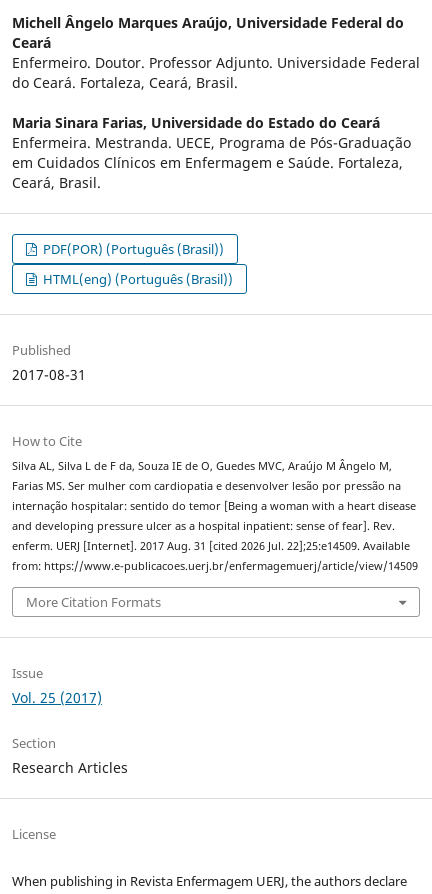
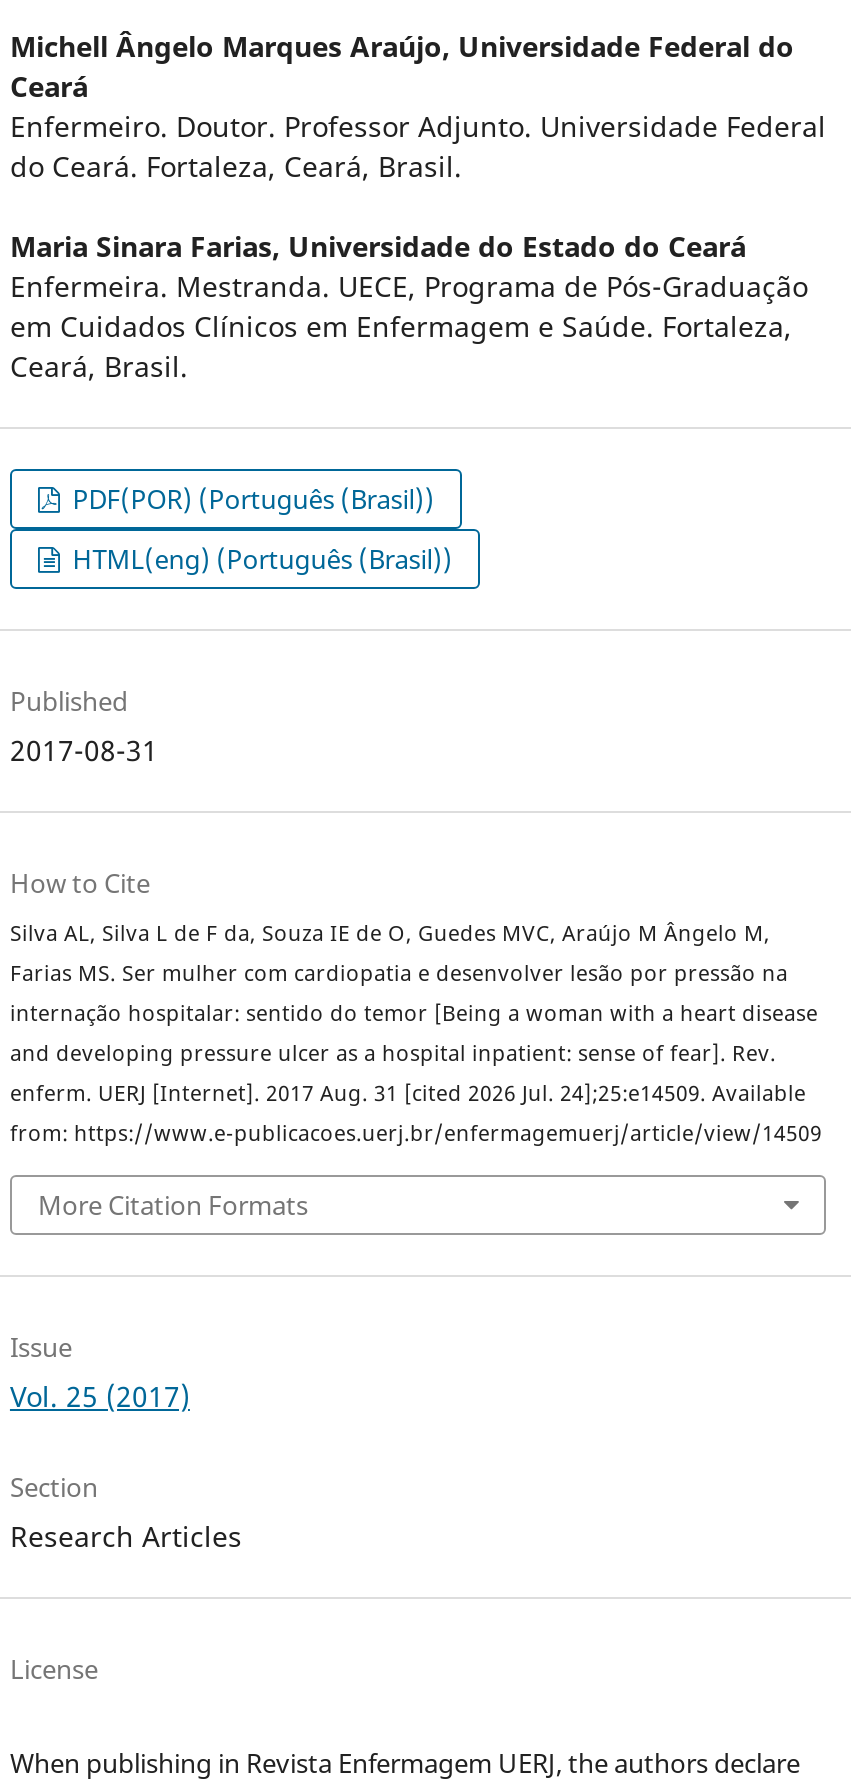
- enferm. UERJ [Internet]. 2017 Aug. 31 [cited 2026 Jul. 22];25:e14509. Available
+ enferm. UERJ [Internet]. 2017 Aug. 31 [cited 2026 Jul. 24];25:e14509. Available
